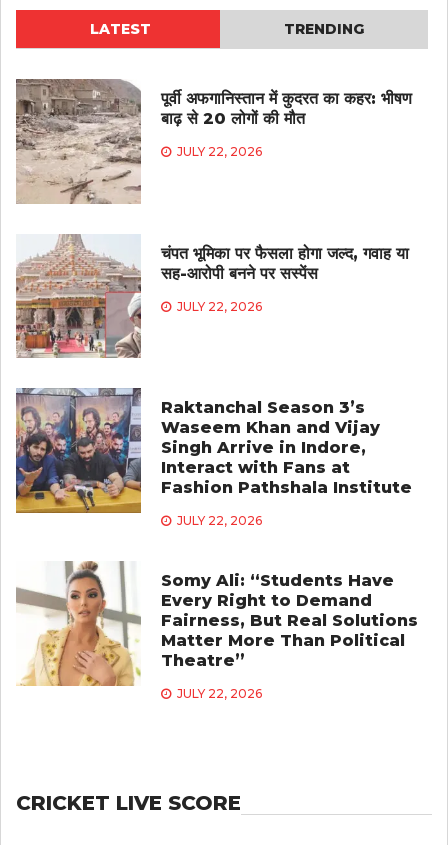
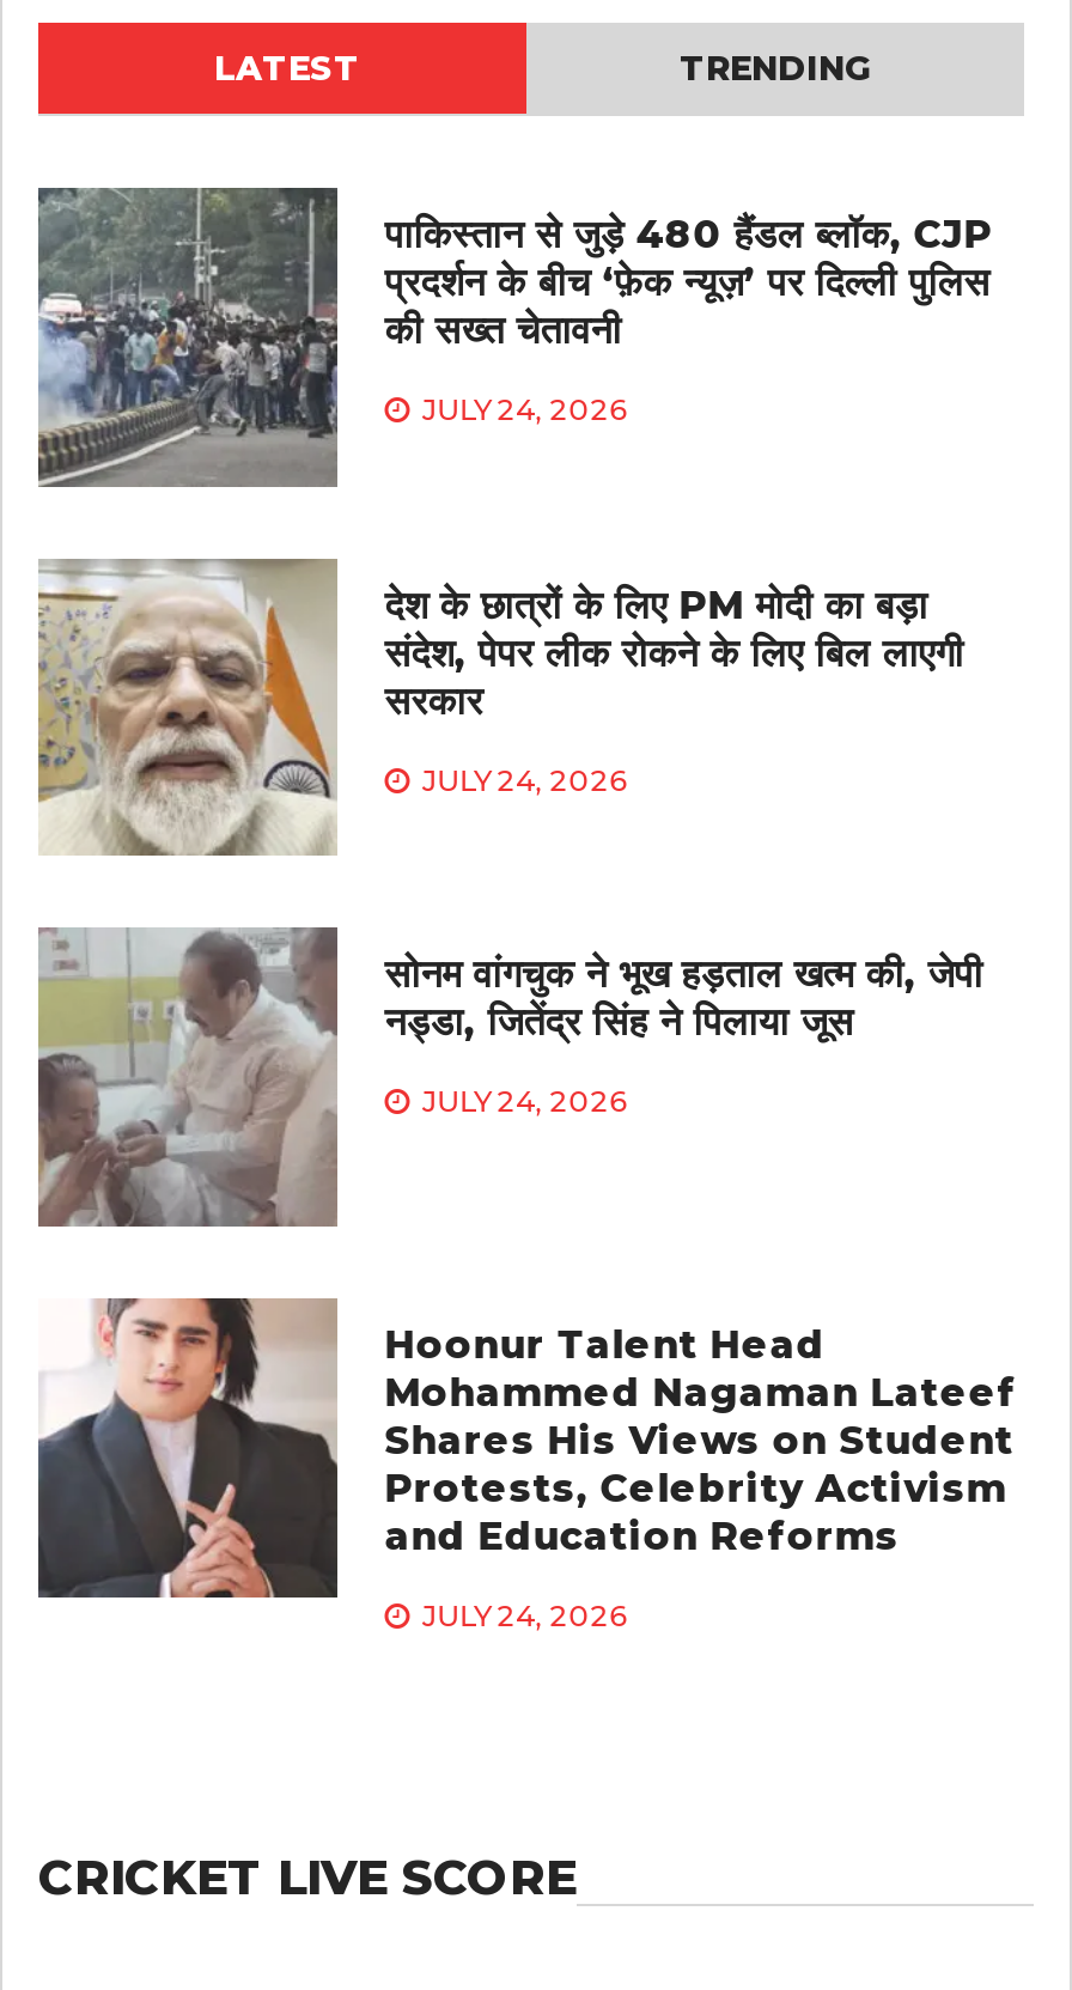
- [image]
- पूर्वी अफगानिस्तान में कुदरत का कहर: भीषण
- बाढ़ से 20 लोगों की मौत
+ [image]
+ पाकिस्तान से जुड़े 480 हैंडल ब्लॉक, CJP
+ प्रदर्शन के बीच ‘फ़ेक न्यूज़’ पर दिल्ली पुलिस
+ की सख्त चेतावनी

- JULY 22, 2026
+ JULY 24, 2026

- [image]
- चंपत भूमिका पर फैसला होगा जल्द, गवाह या
- सह-आरोपी बनने पर सस्पेंस
+ [image]
+ देश के छात्रों के लिए PM मोदी का बड़ा
+ संदेश, पेपर लीक रोकने के लिए बिल लाएगी
+ सरकार

- JULY 22, 2026
+ JULY 24, 2026

- [image]
- Raktanchal Season 3’s
- Waseem Khan and Vijay
- Singh Arrive in Indore,
- Interact with Fans at
- Fashion Pathshala Institute
+ [image]
+ सोनम वांगचुक ने भूख हड़ताल खत्म की, जेपी
+ नड्डा, जितेंद्र सिंह ने पिलाया जूस

- JULY 22, 2026
+ JULY 24, 2026

- [image]
- Somy Ali: “Students Have
- Every Right to Demand
- Fairness, But Real Solutions
- Matter More Than Political
- Theatre”
+ [image]
+ Hoonur Talent Head
+ Mohammed Nagaman Lateef
+ Shares His Views on Student
+ Protests, Celebrity Activism
+ and Education Reforms

- JULY 22, 2026
+ JULY 24, 2026
